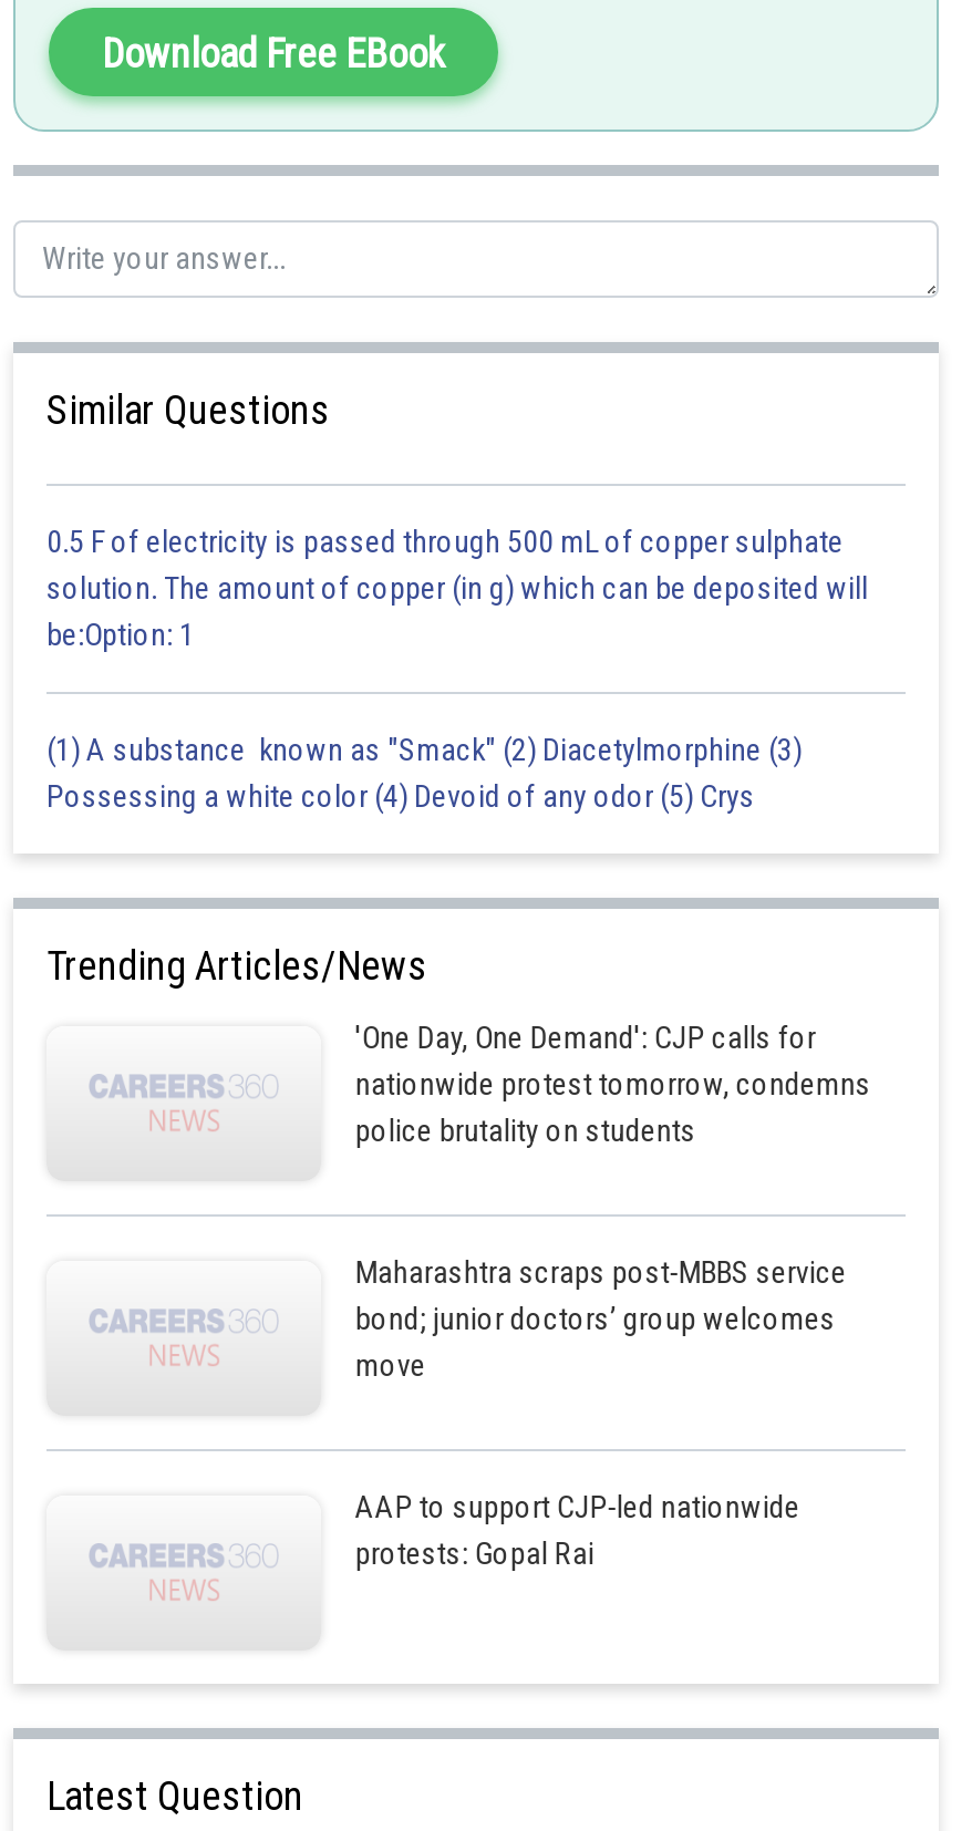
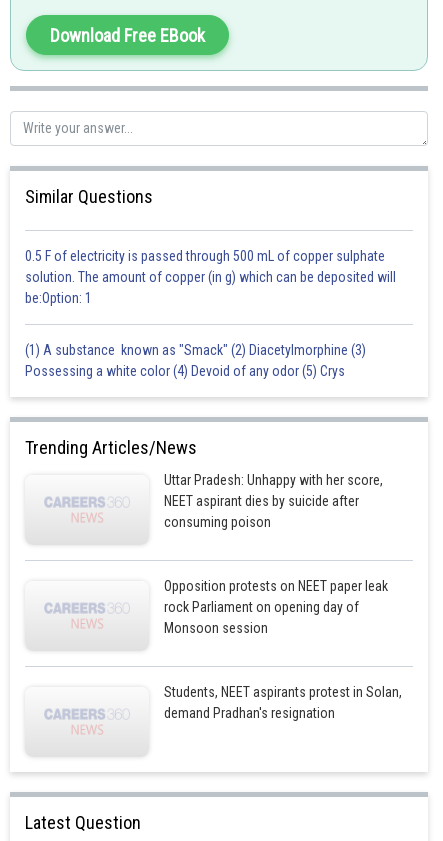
- 'One Day, One Demand': CJP calls for
- nationwide protest tomorrow, condemns
- police brutality on students
+ Uttar Pradesh: Unhappy with her score,
+ NEET aspirant dies by suicide after
+ consuming poison

- Maharashtra scraps post-MBBS service
- bond; junior doctors’ group welcomes
- move
+ Opposition protests on NEET paper leak
+ rock Parliament on opening day of
+ Monsoon session

- AAP to support CJP-led nationwide
- protests: Gopal Rai
+ Students, NEET aspirants protest in Solan,
+ demand Pradhan's resignation
